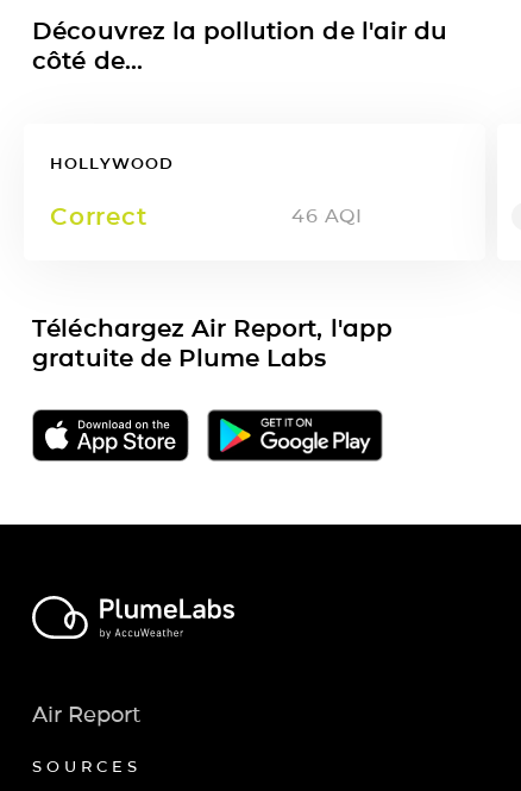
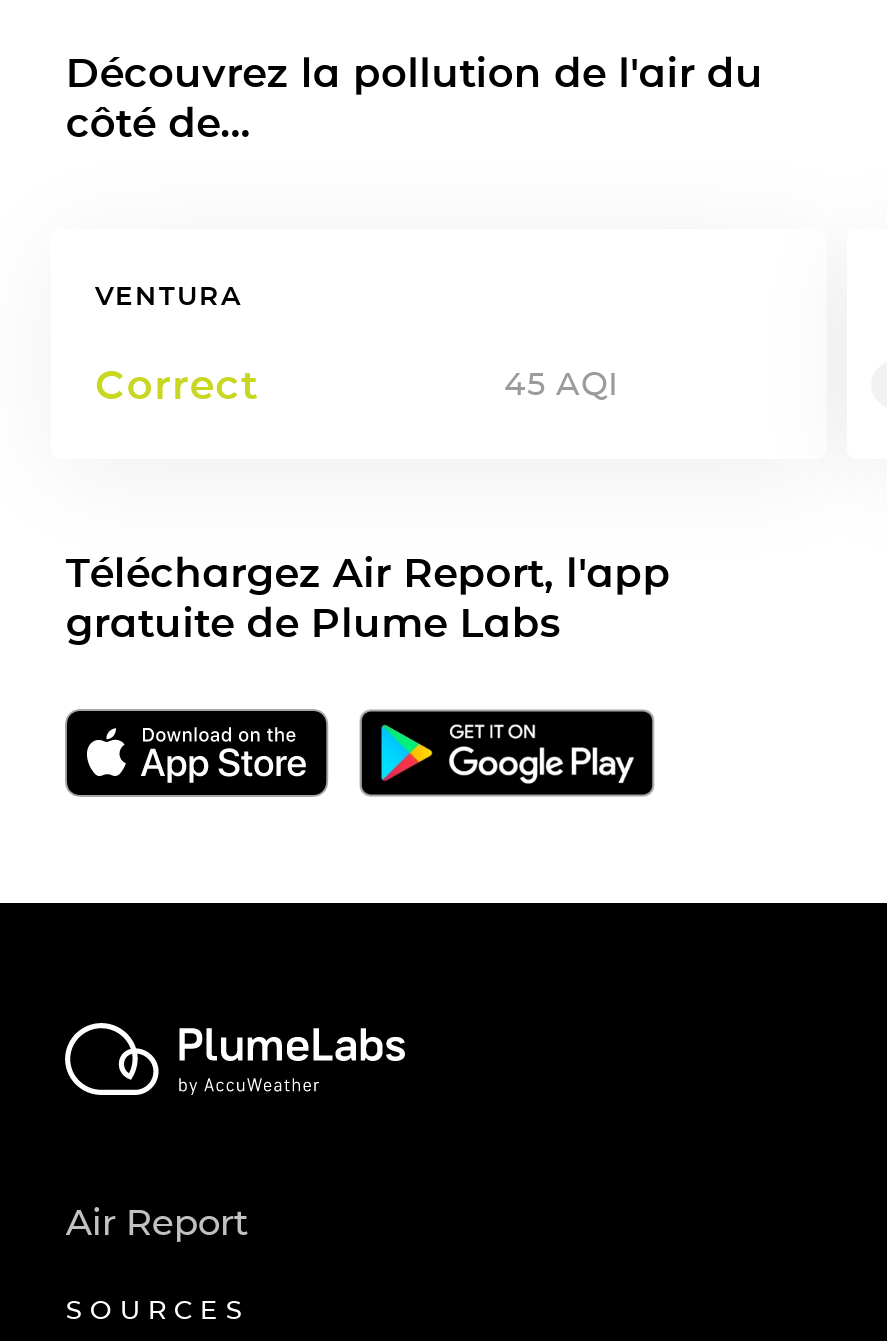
- HOLLYWOOD
+ VENTURA

- 46 AQI
+ 45 AQI
